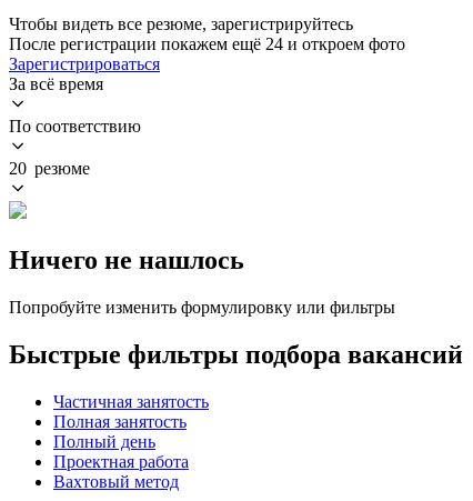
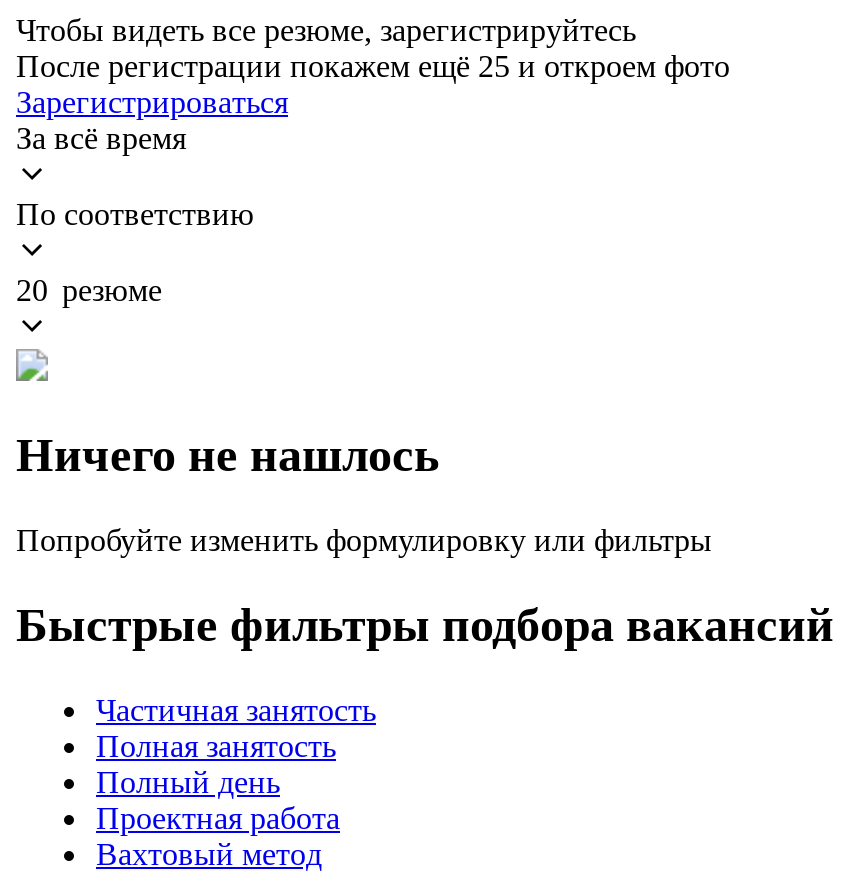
- После регистрации покажем ещё 24 и откроем фото
+ После регистрации покажем ещё 25 и откроем фото
